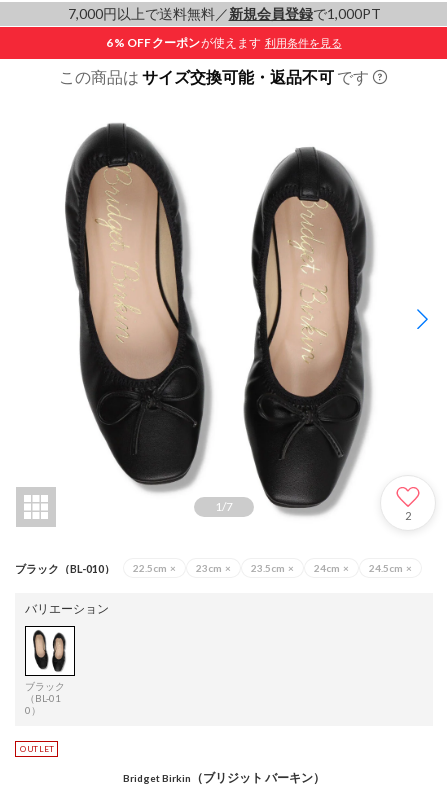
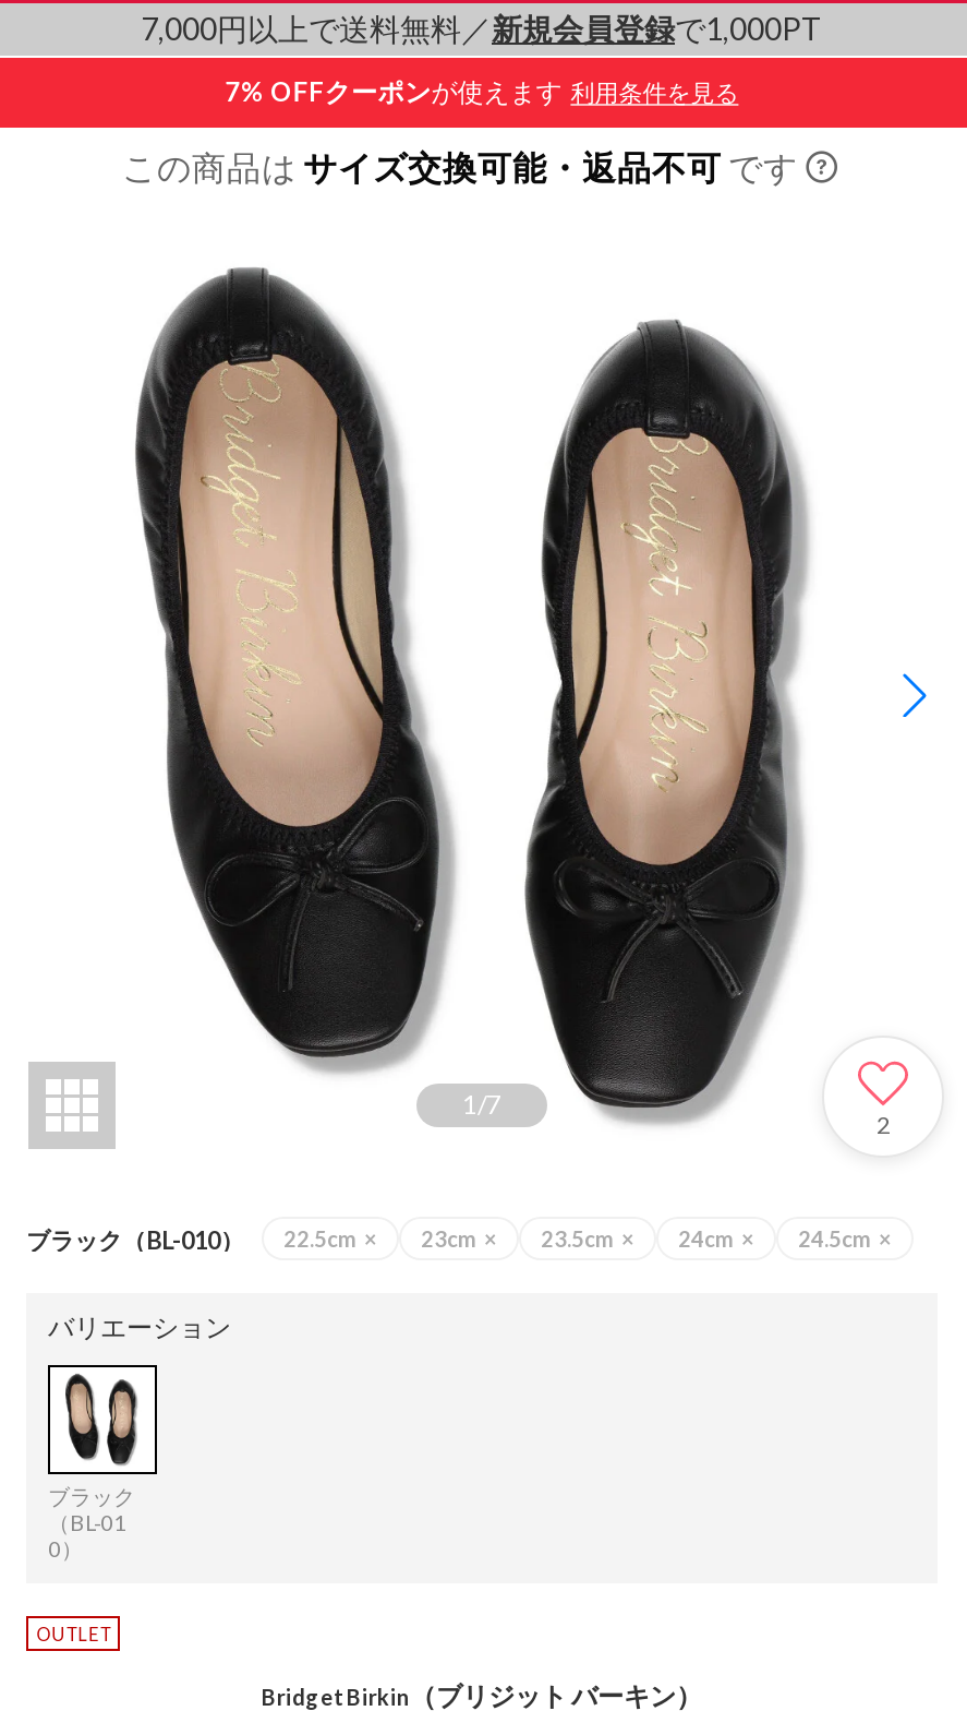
- 6% OFFクーポンが使えます 利用条件を見る
+ 7% OFFクーポンが使えます 利用条件を見る
